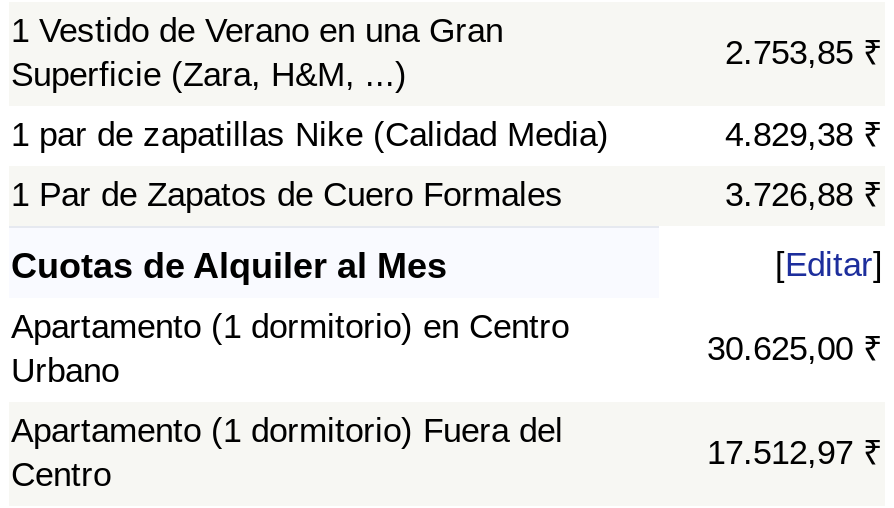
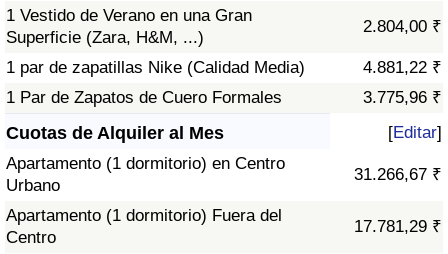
- 2.753,85 ₹
+ 2.804,00 ₹

- 4.829,38 ₹
+ 4.881,22 ₹

- 3.726,88 ₹
+ 3.775,96 ₹

- 30.625,00 ₹
+ 31.266,67 ₹

- 17.512,97 ₹
+ 17.781,29 ₹
